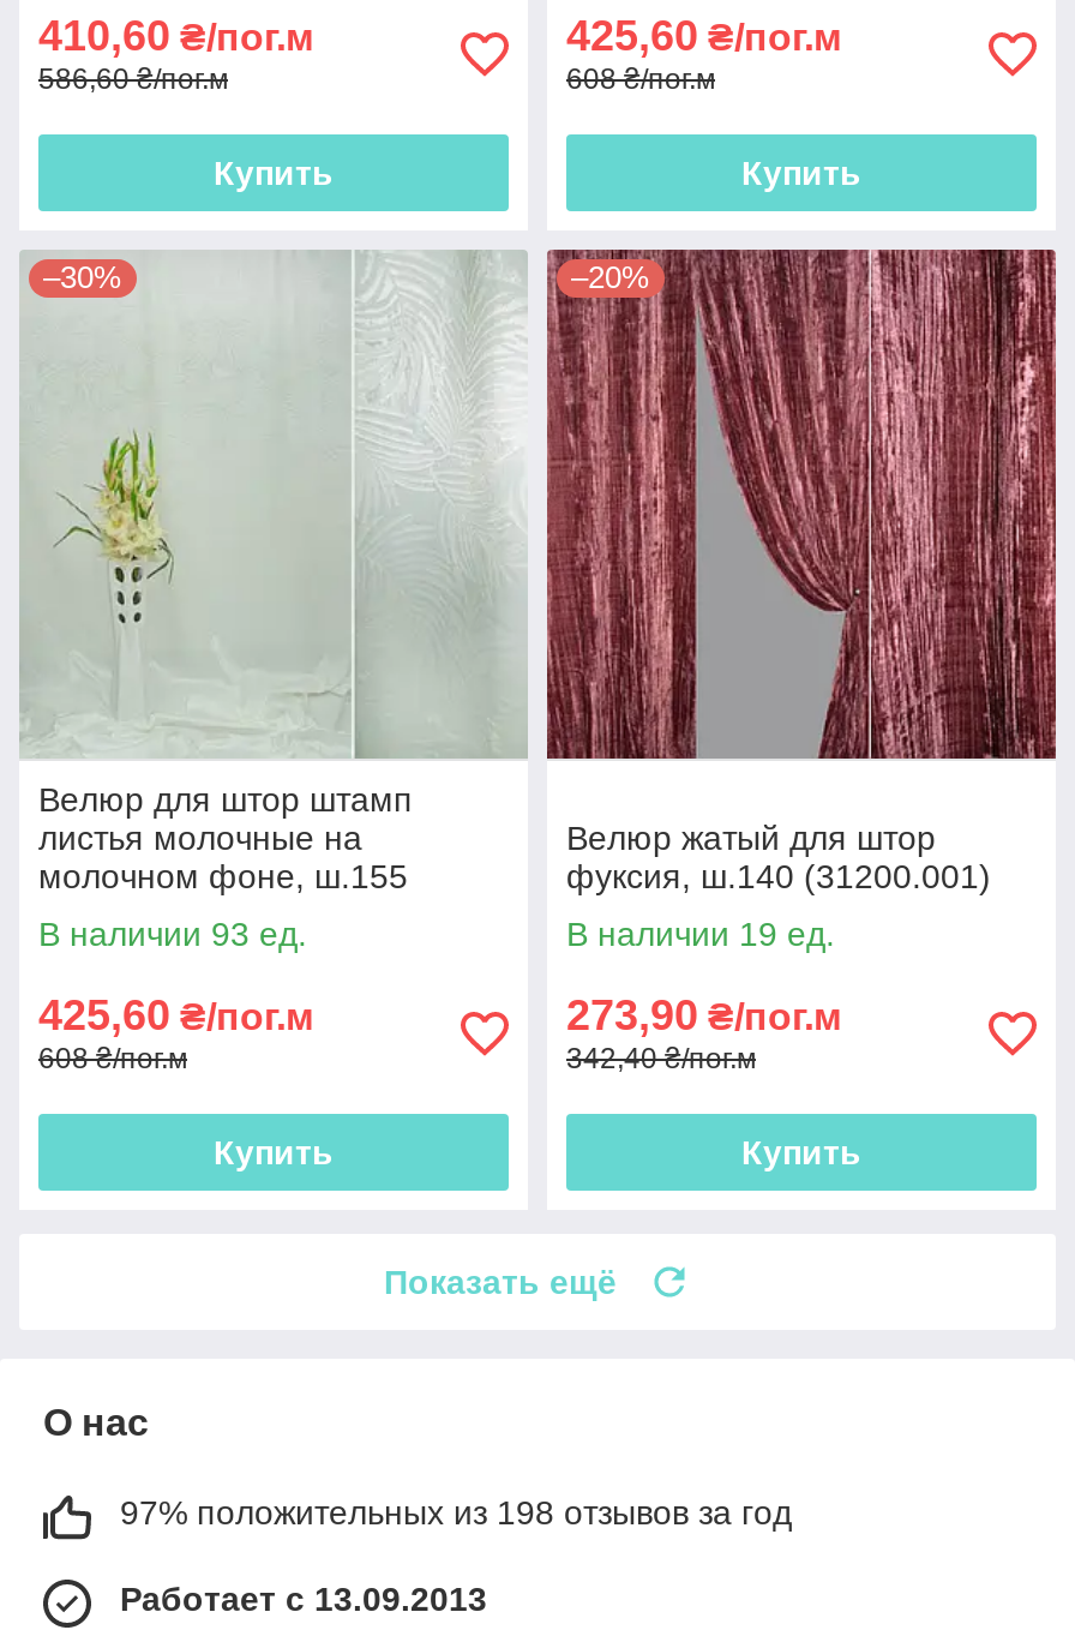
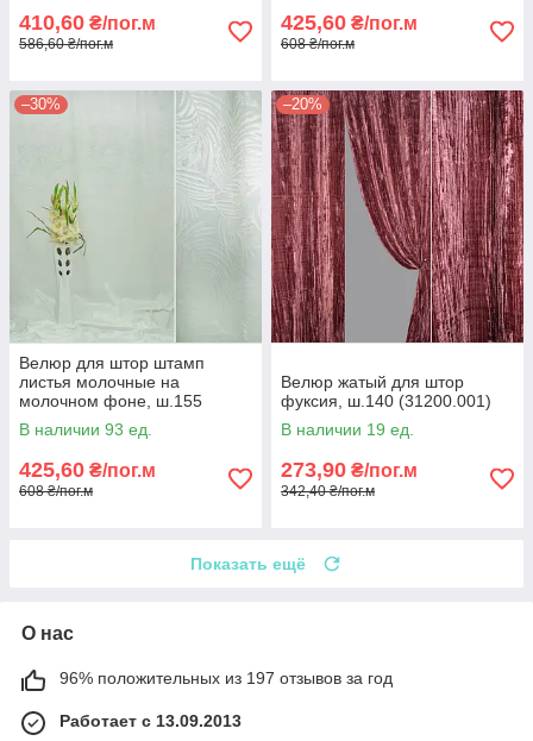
- Купить

- Купить

- Купить

- Купить

- 97% положительных из 198 отзывов за год
+ 96% положительных из 197 отзывов за год
